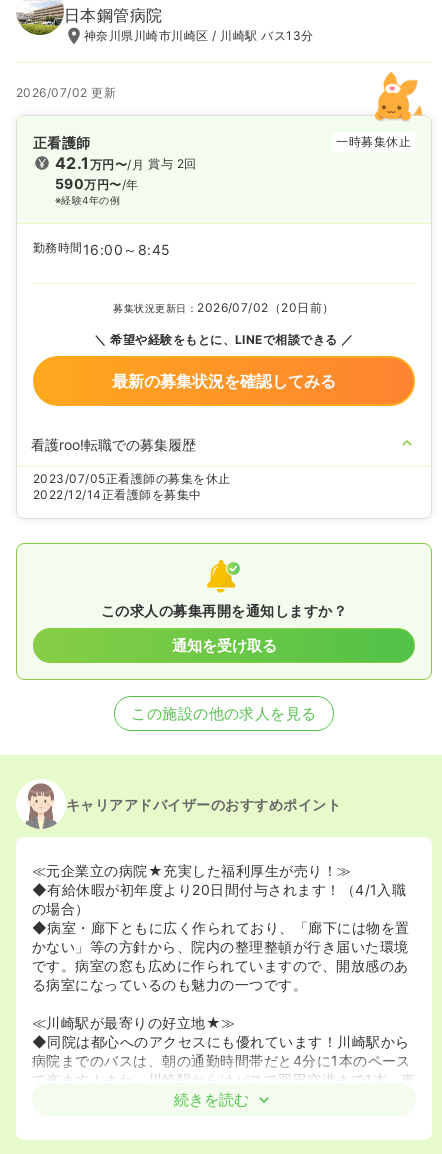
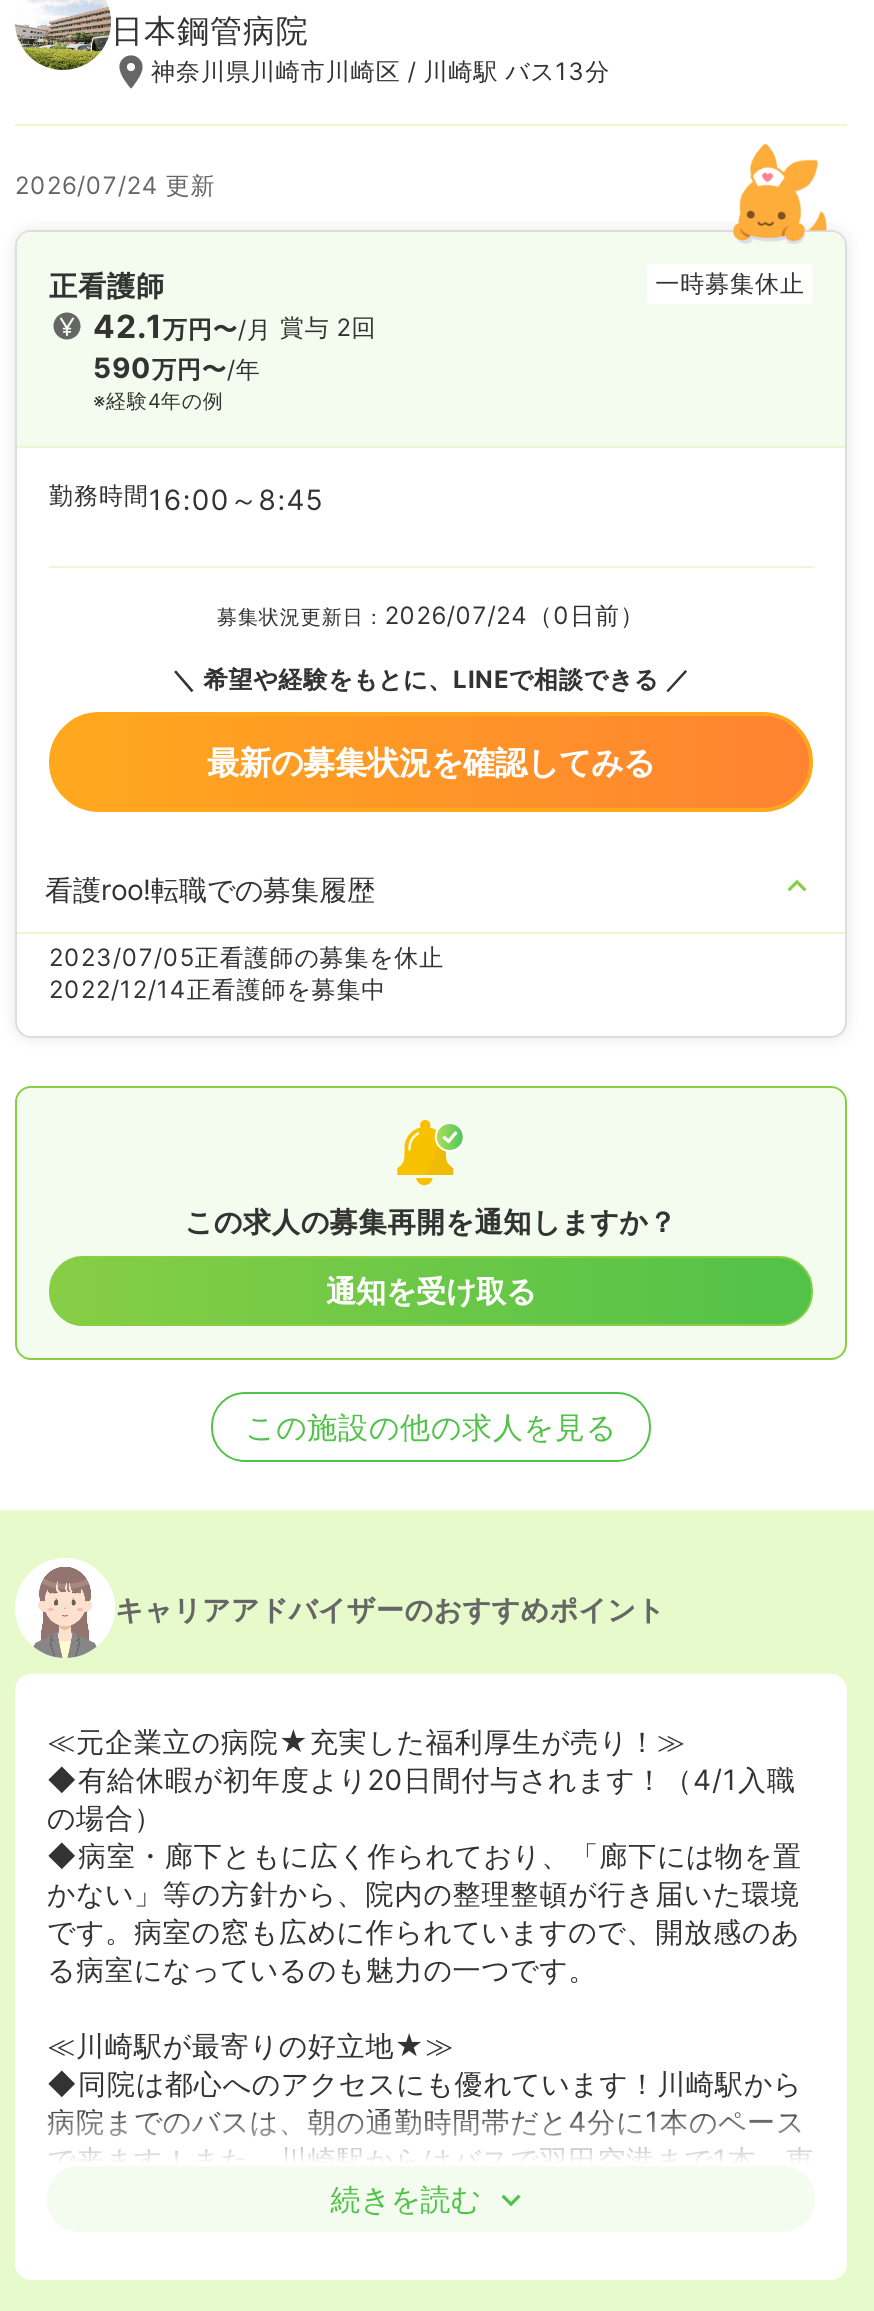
- 2026/07/02 更新
+ 2026/07/24 更新

- 募集状況更新日：2026/07/02（20日前）
+ 募集状況更新日：2026/07/24（0日前）
